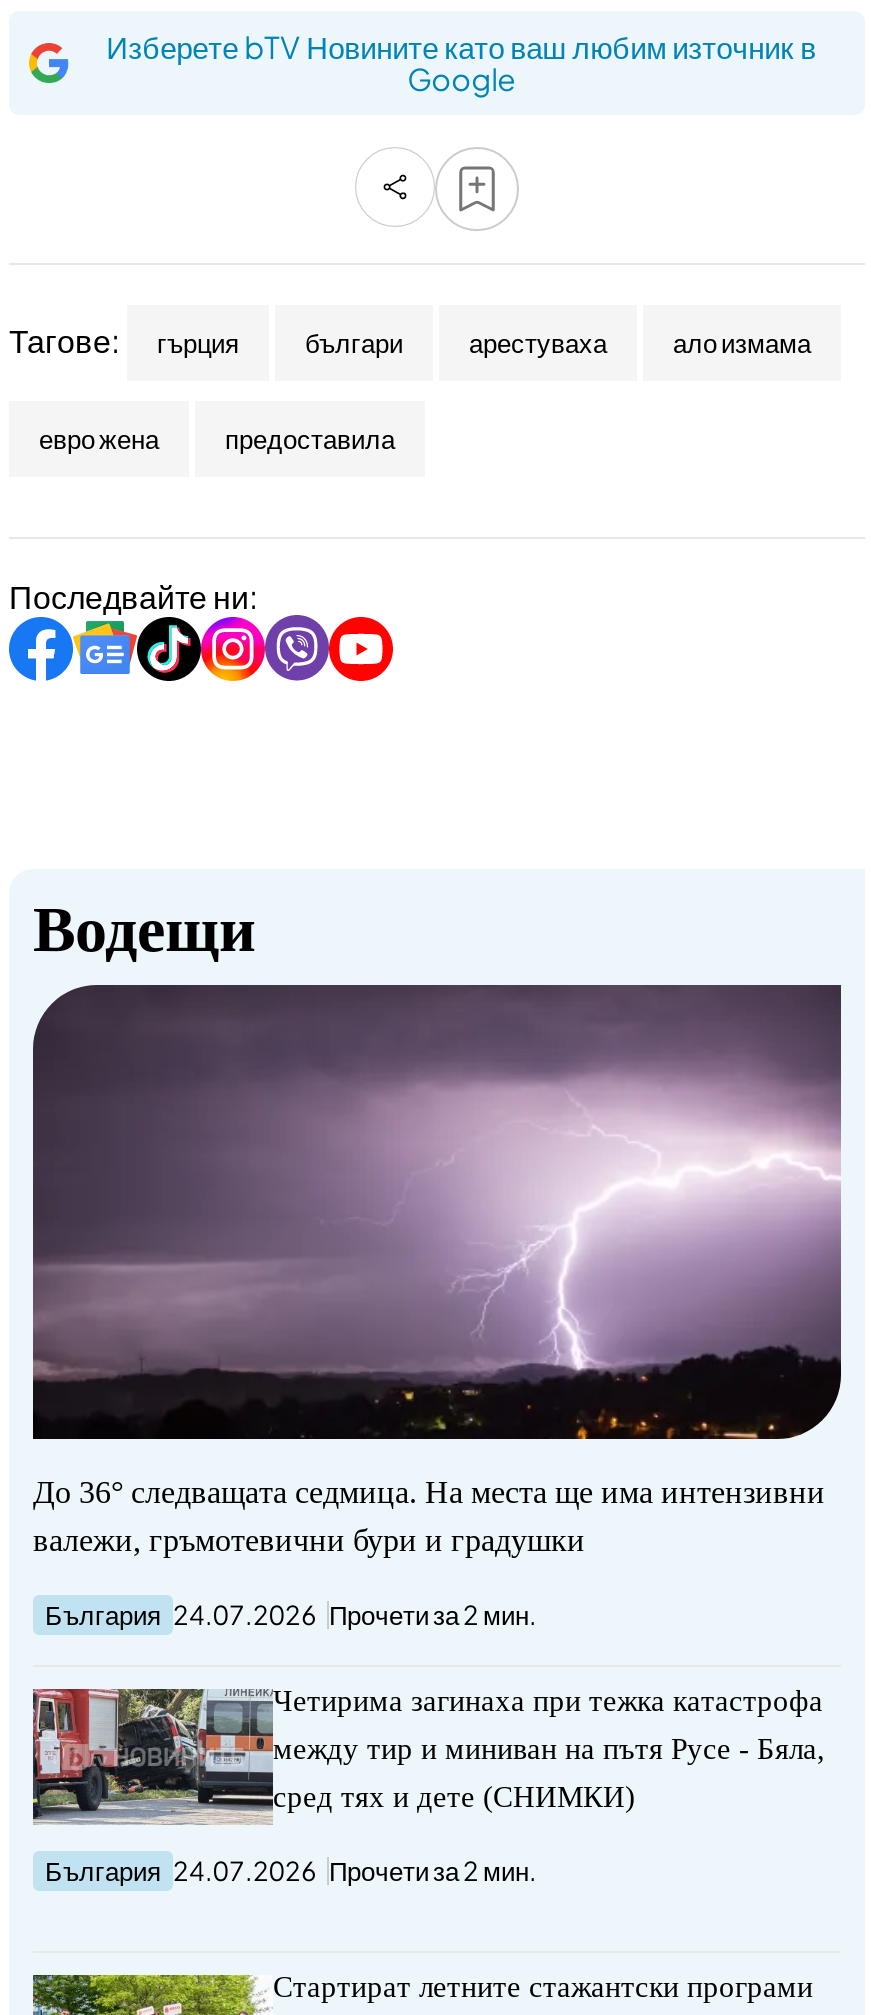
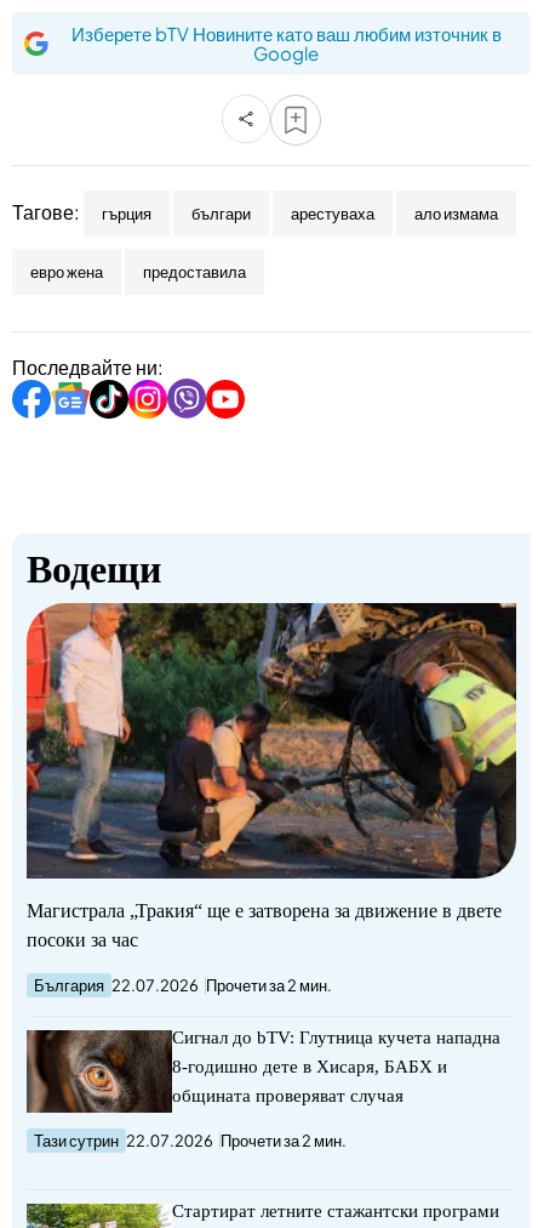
- [image]
- До 36° следващата седмица. На места ще има интензивни
- валежи, гръмотевични бури и градушки
+ [image]
+ Магистрала „Тракия“ ще е затворена за движение в двете
+ посоки за час

- България 24.07.2026 Прочети за 2 мин.
+ България 22.07.2026 Прочети за 2 мин.

- [image]
- Четирима загинаха при тежка катастрофа
+ [image]
+ Сигнал до bTV: Глутница кучета нападна

- между тир и миниван на пътя Русе - Бяла,
+ 8-годишно дете в Хисаря, БАБХ и

- сред тях и дете (СНИМКИ)
+ общината проверяват случая

- България 24.07.2026 Прочети за 2 мин.
+ Тази сутрин 22.07.2026 Прочети за 2 мин.
